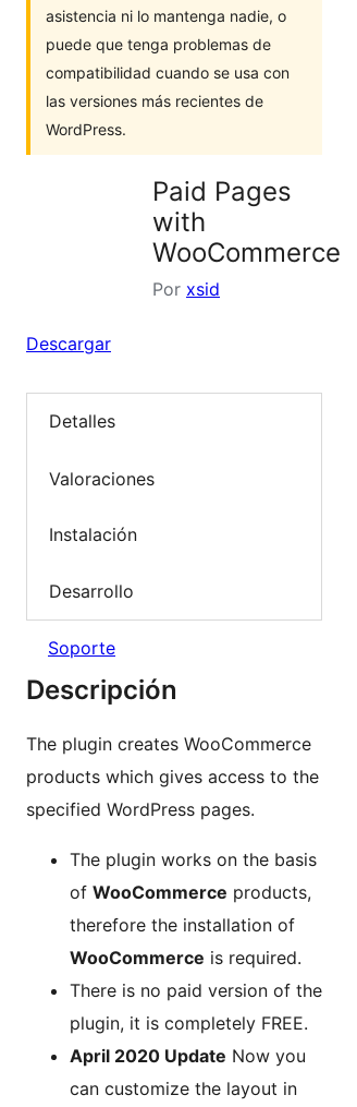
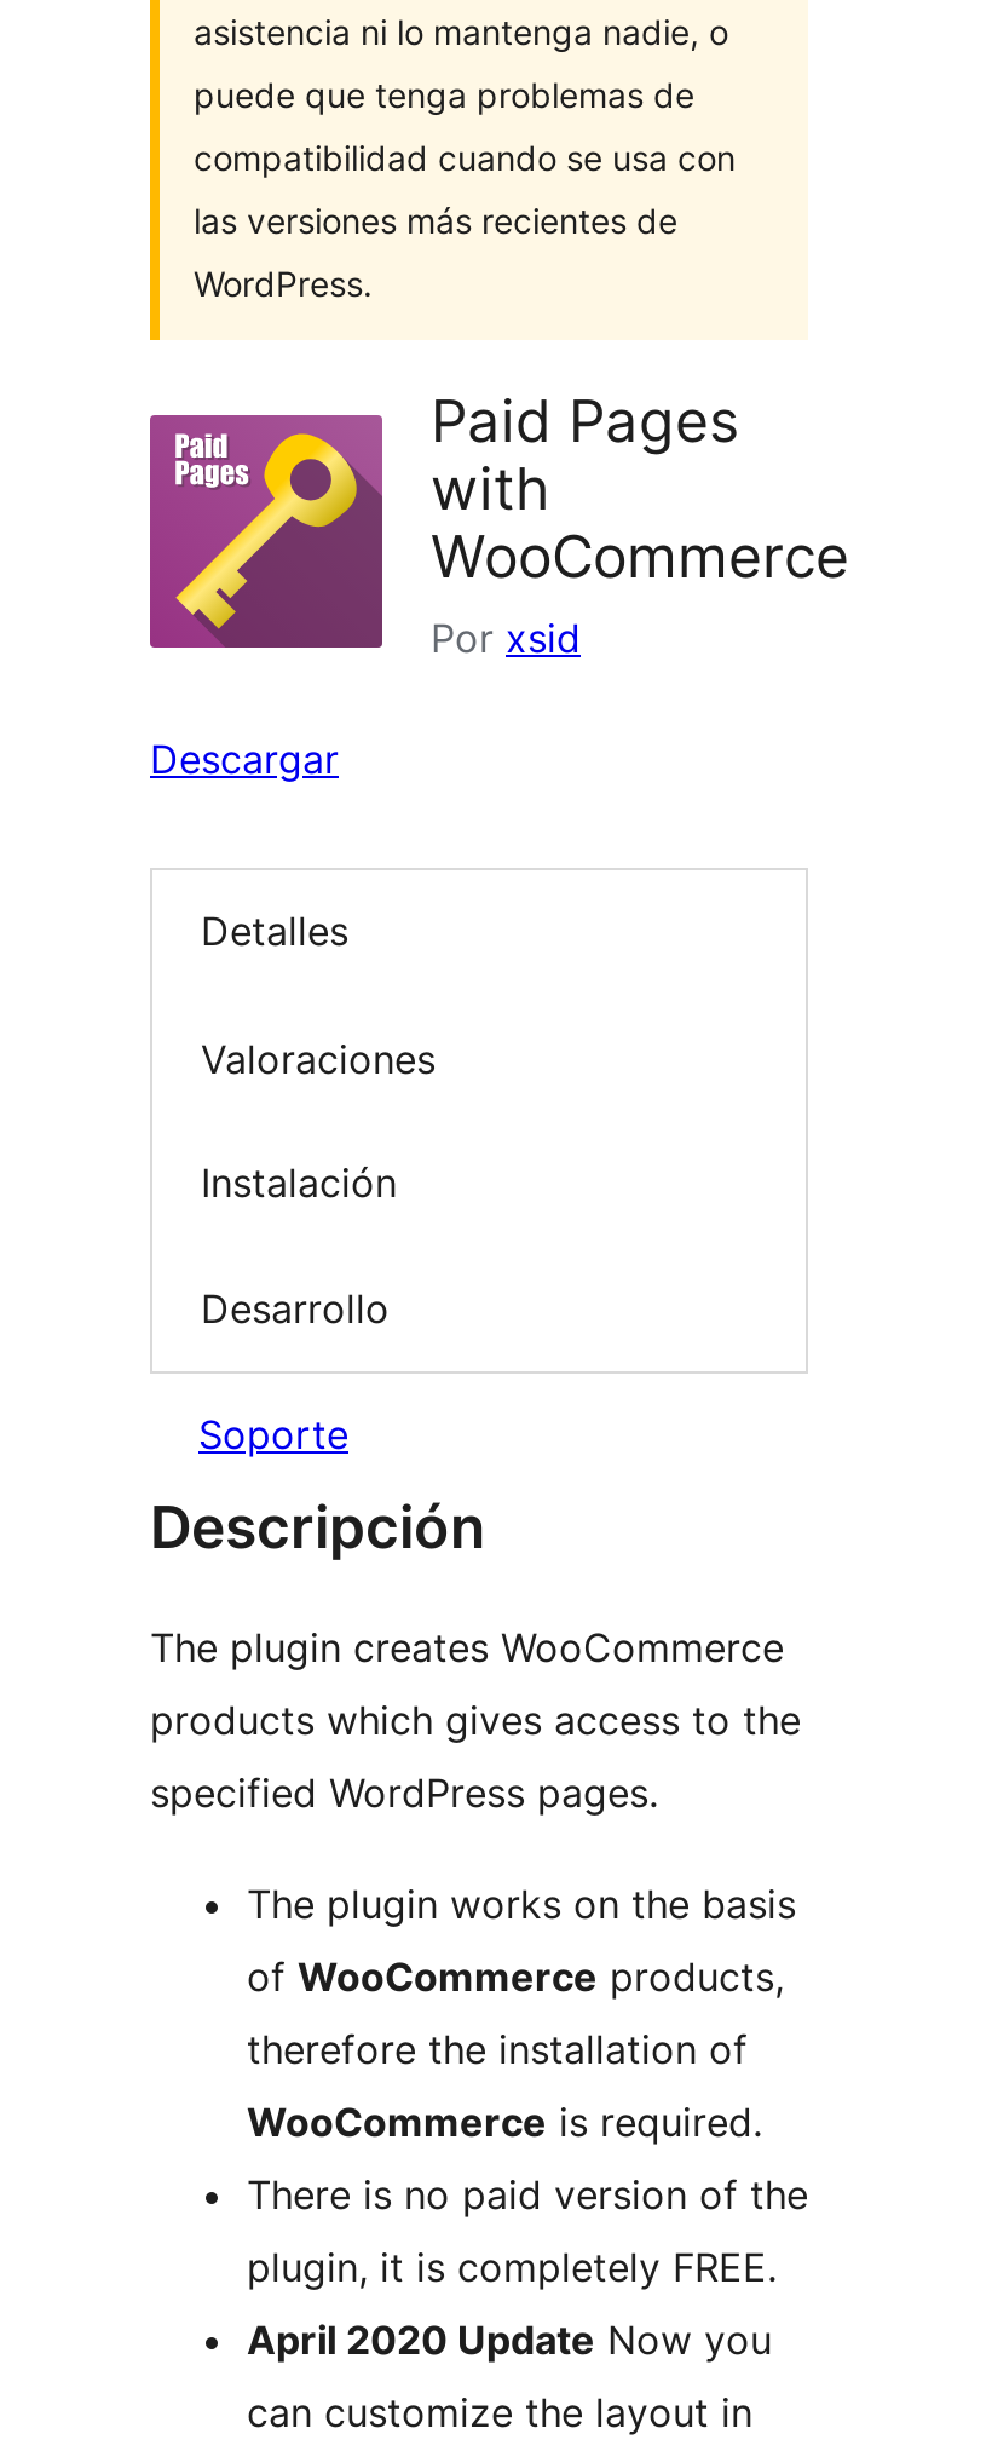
+ [image]
